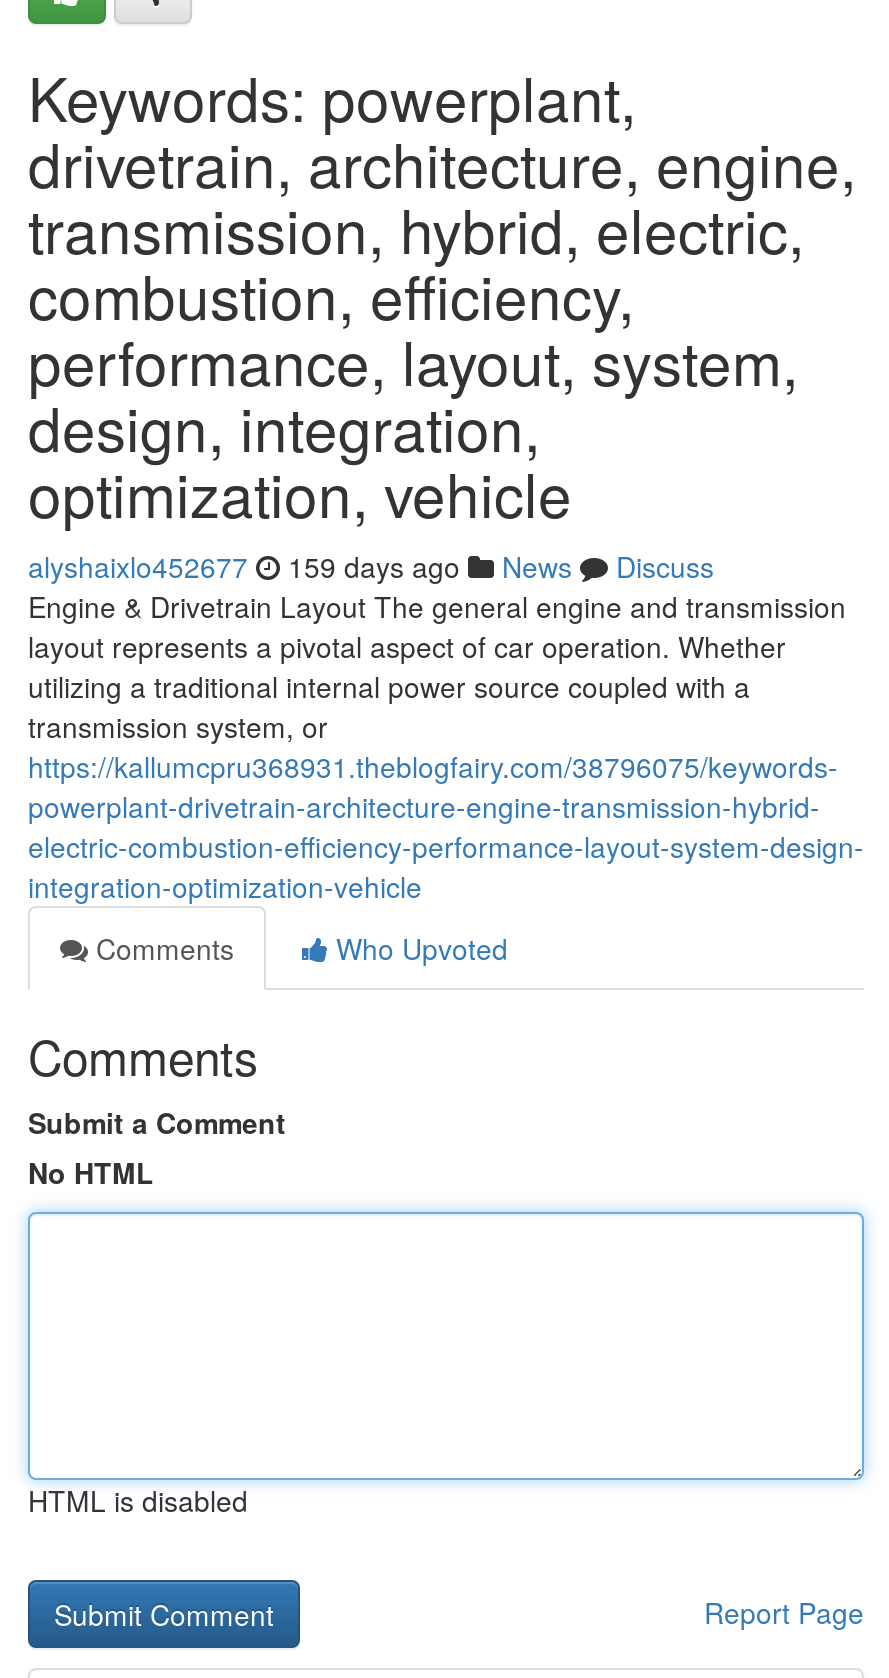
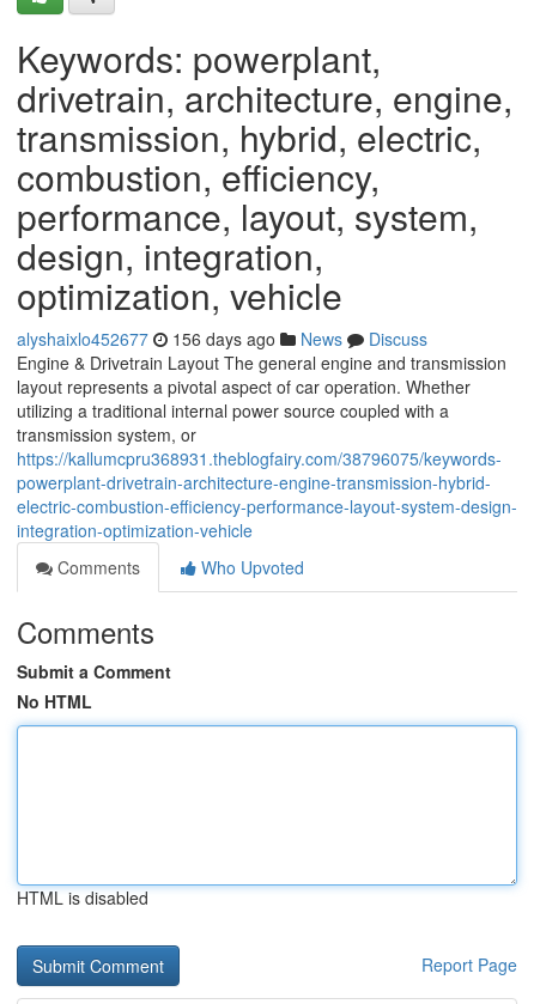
- alyshaixlo452677 159 days ago News Discuss
+ alyshaixlo452677 156 days ago News Discuss
